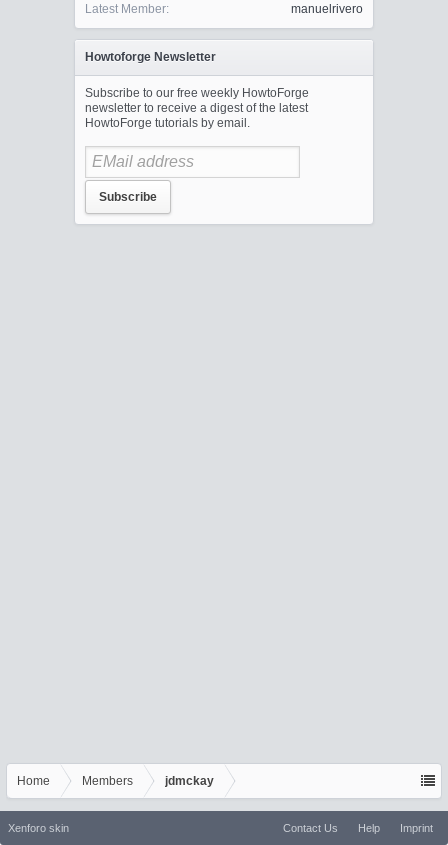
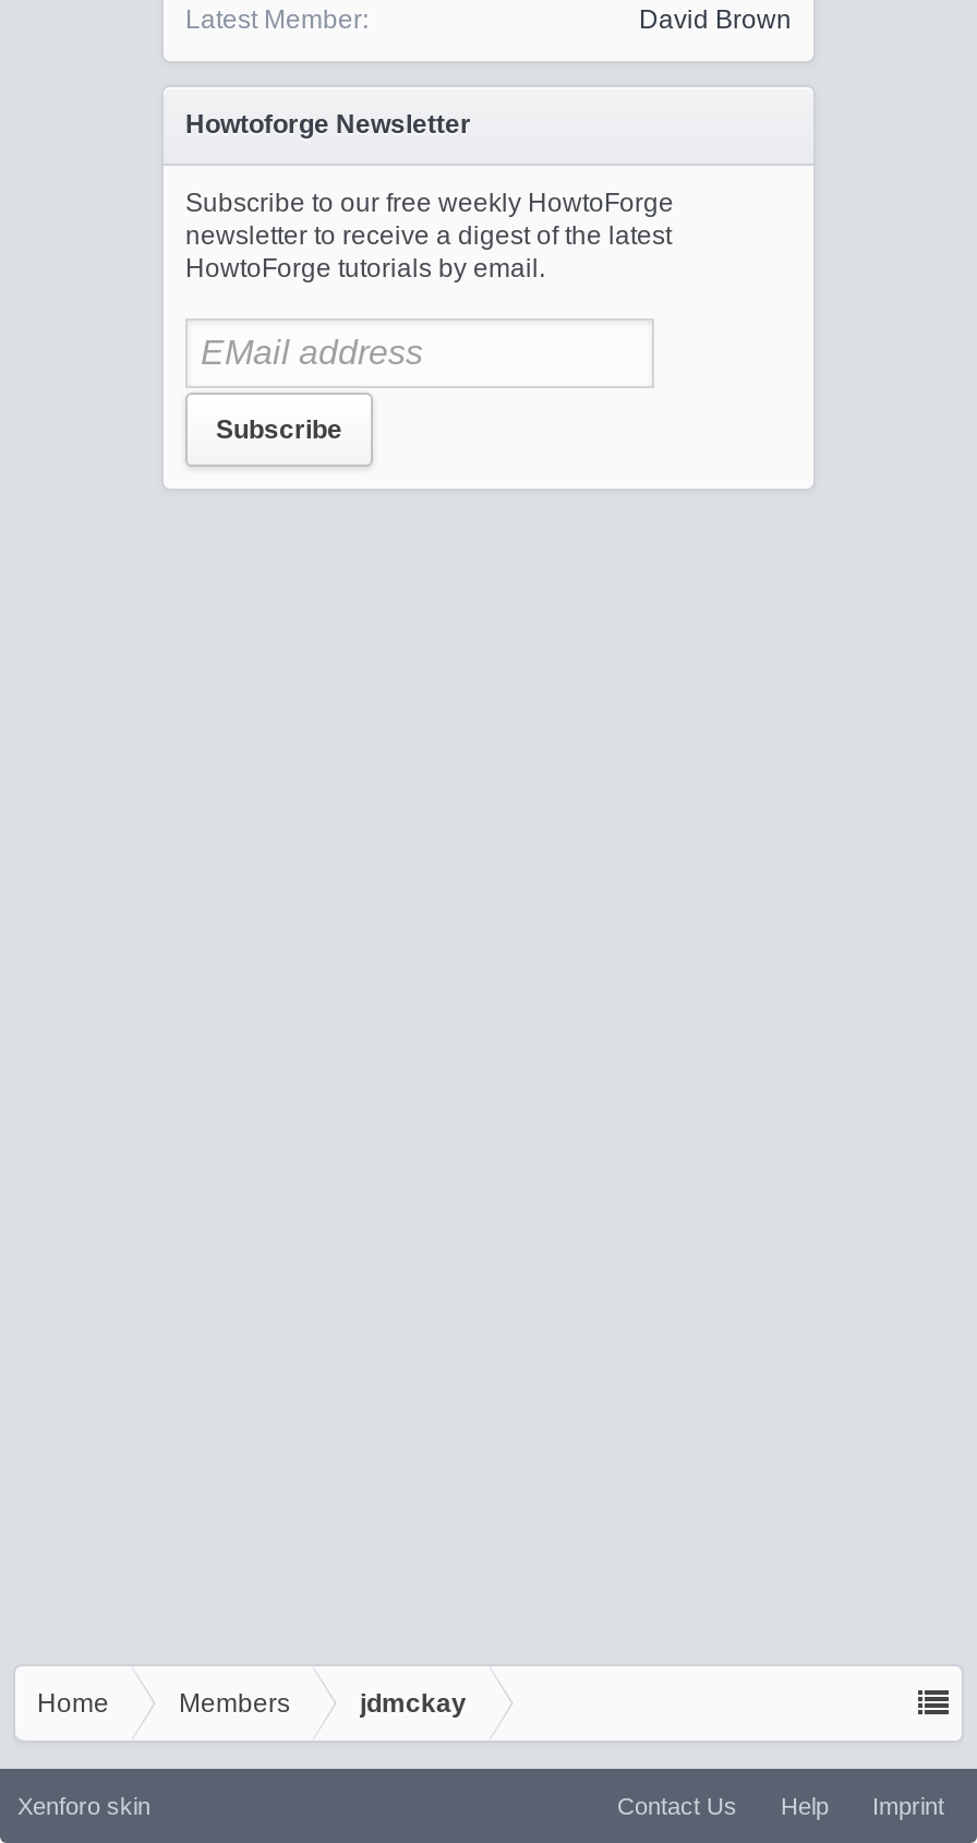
- manuelrivero
+ David Brown
